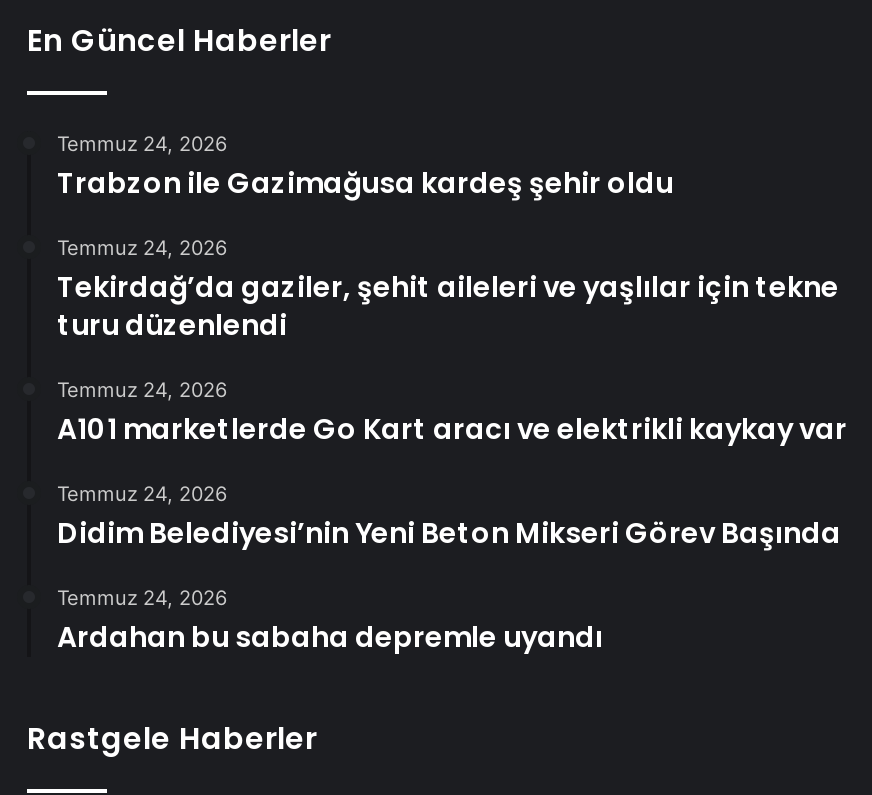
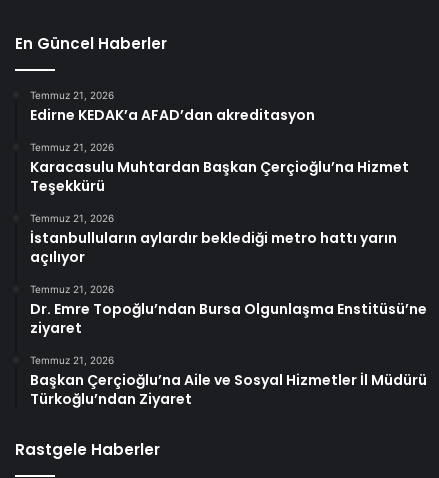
- Temmuz 24, 2026
- Trabzon ile Gazimağusa kardeş şehir oldu
+ Temmuz 21, 2026
+ Edirne KEDAK’a AFAD’dan akreditasyon

- Temmuz 24, 2026
- Tekirdağ’da gaziler, şehit aileleri ve yaşlılar için tekne
- turu düzenlendi
+ Temmuz 21, 2026
+ Karacasulu Muhtardan Başkan Çerçioğlu’na Hizmet
+ Teşekkürü

- Temmuz 24, 2026
- A101 marketlerde Go Kart aracı ve elektrikli kaykay var
+ Temmuz 21, 2026
+ İstanbulluların aylardır beklediği metro hattı yarın
+ açılıyor

- Temmuz 24, 2026
- Didim Belediyesi’nin Yeni Beton Mikseri Görev Başında
+ Temmuz 21, 2026
+ Dr. Emre Topoğlu’ndan Bursa Olgunlaşma Enstitüsü’ne
+ ziyaret

- Temmuz 24, 2026
- Ardahan bu sabaha depremle uyandı
+ Temmuz 21, 2026
+ Başkan Çerçioğlu’na Aile ve Sosyal Hizmetler İl Müdürü
+ Türkoğlu’ndan Ziyaret
